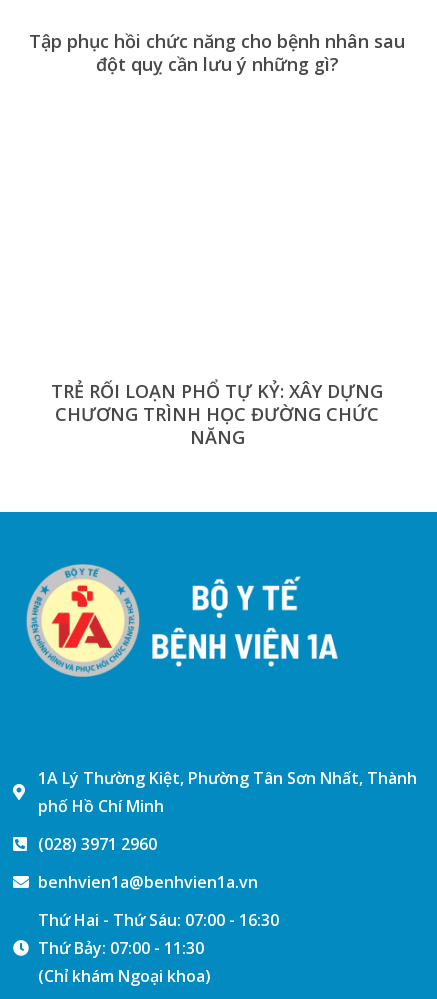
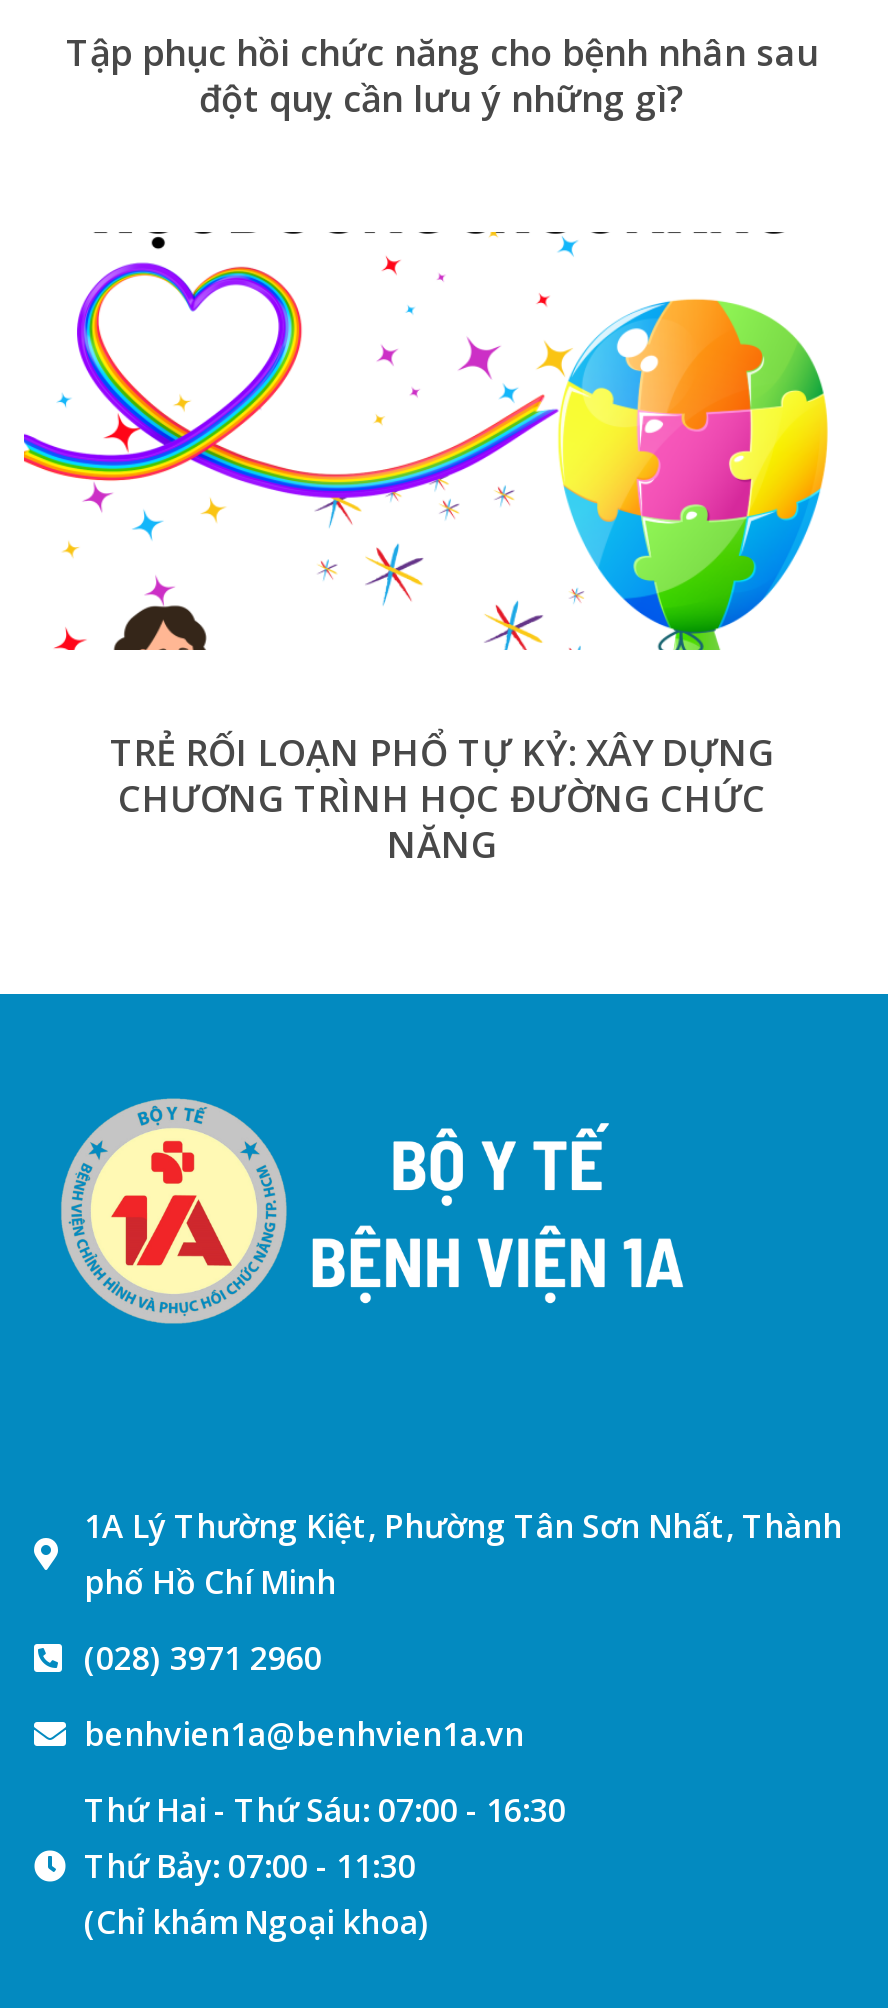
+ [image]
